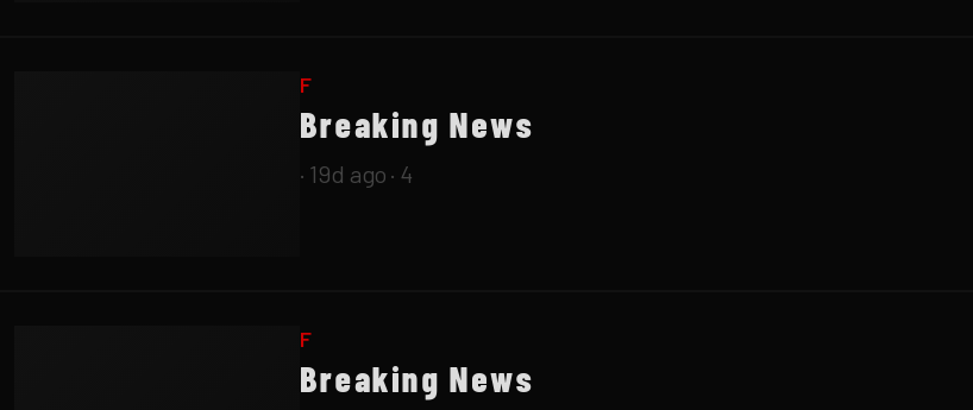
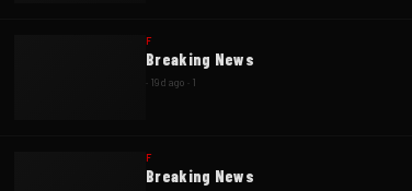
- · 19d ago · 4
+ · 19d ago · 1
